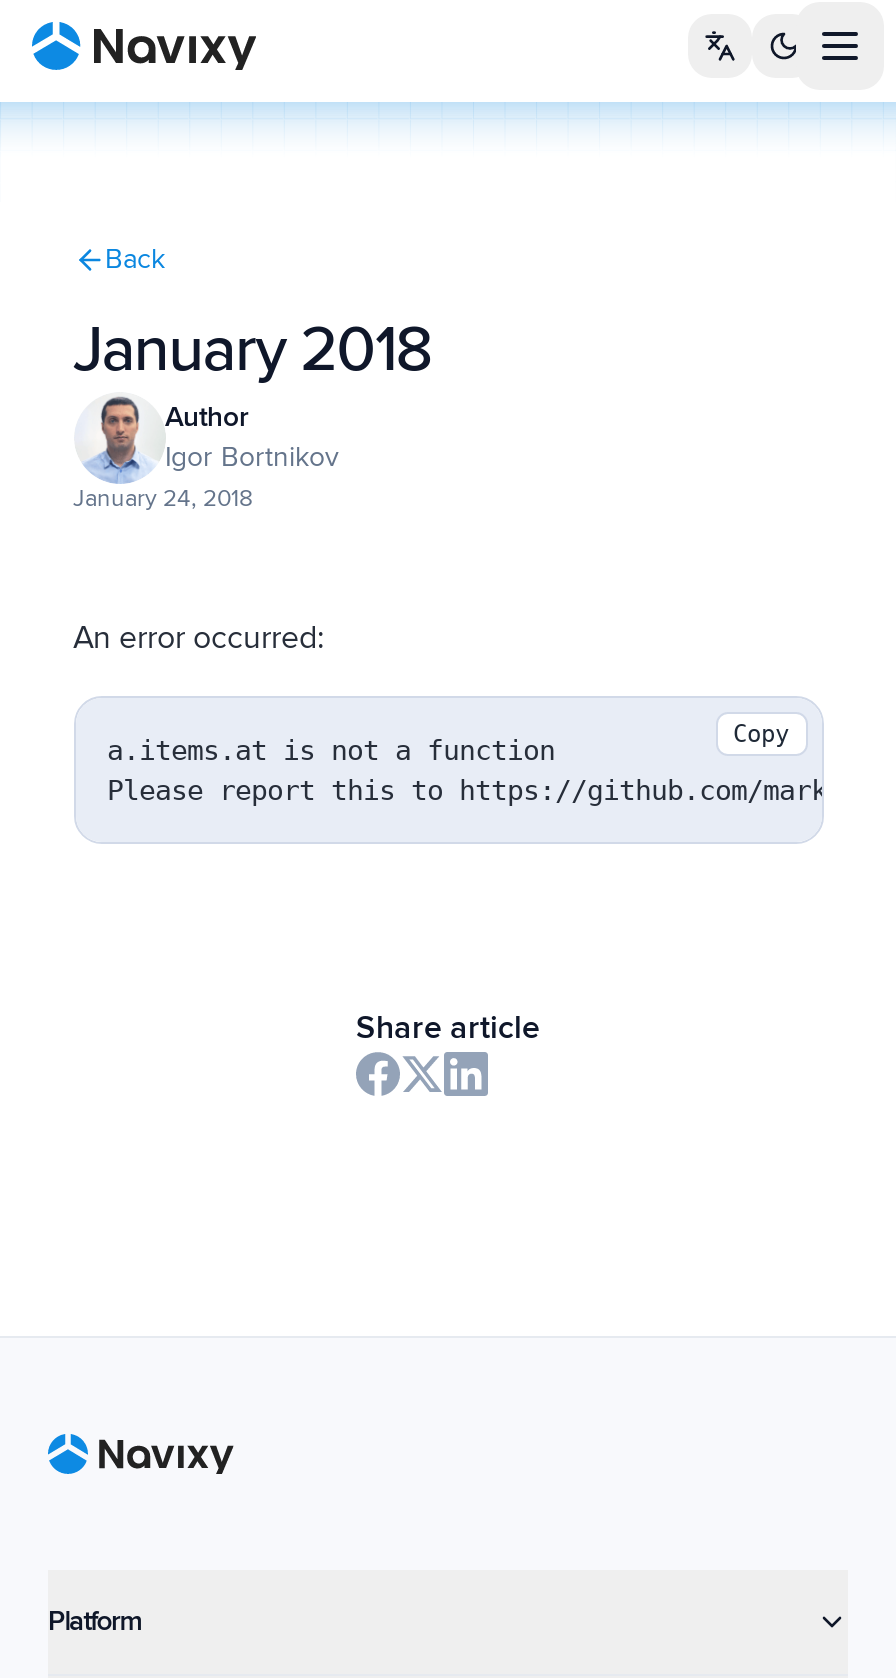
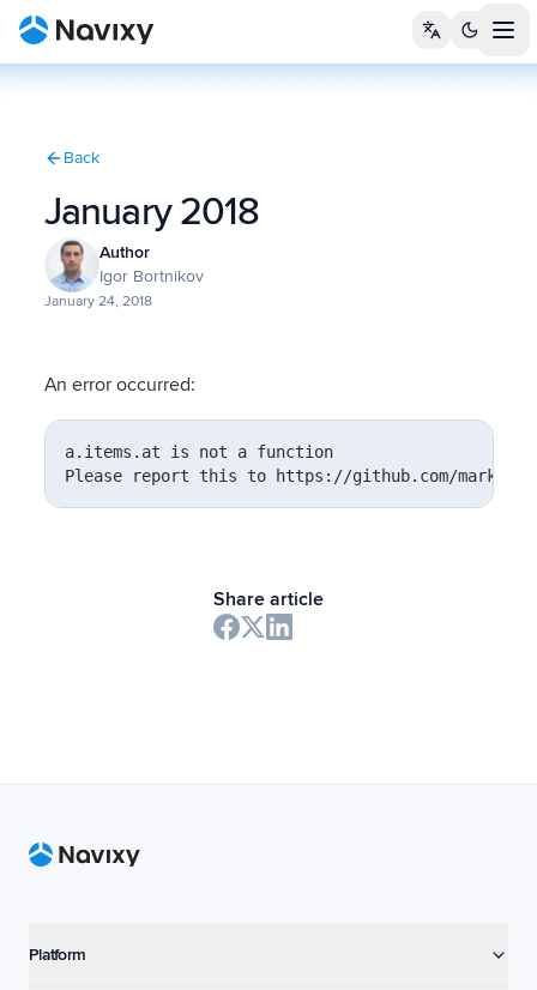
- Copy
